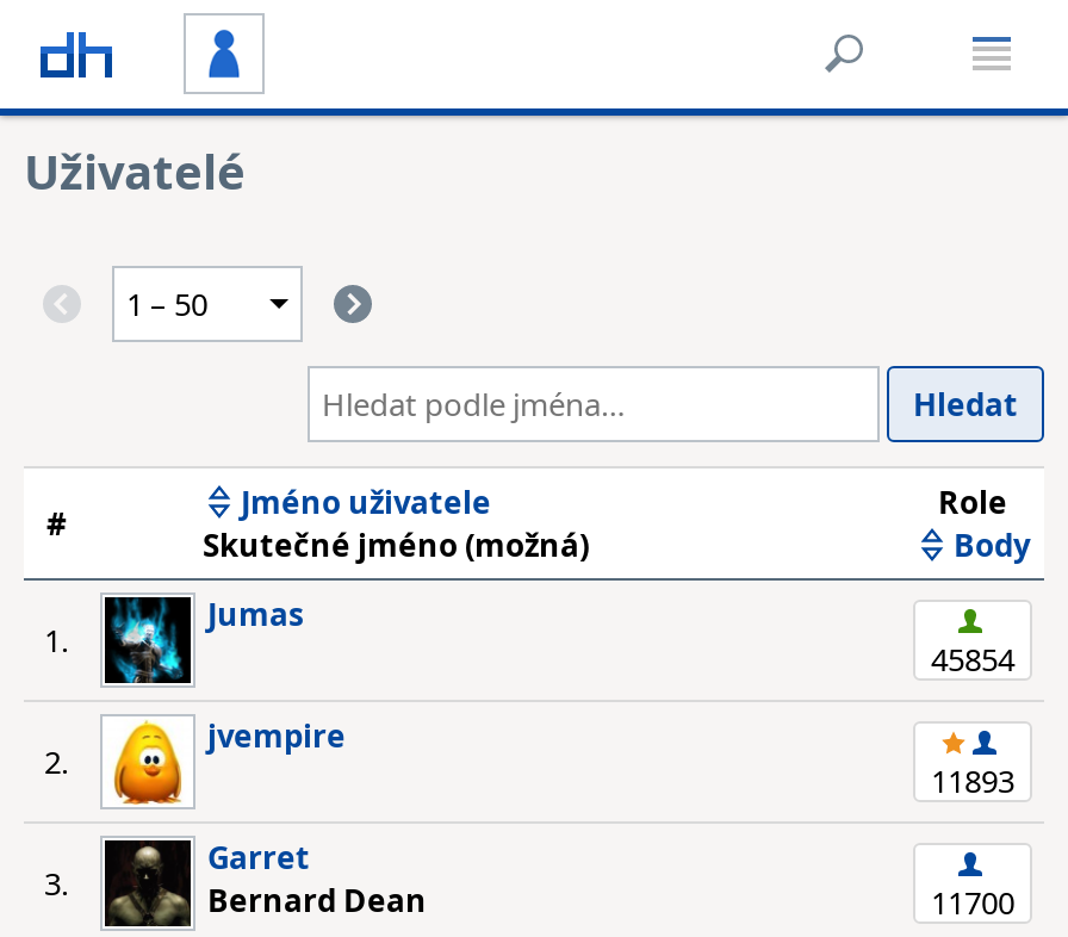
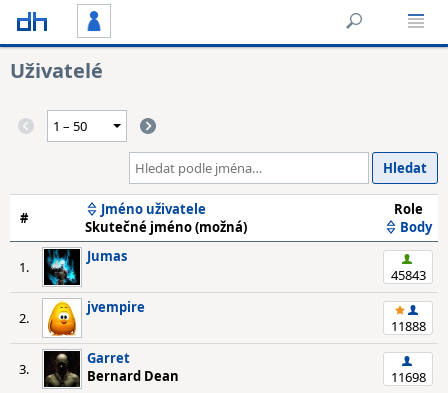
- 45854
+ 45843

- 11893
+ 11888

- 11700
+ 11698
